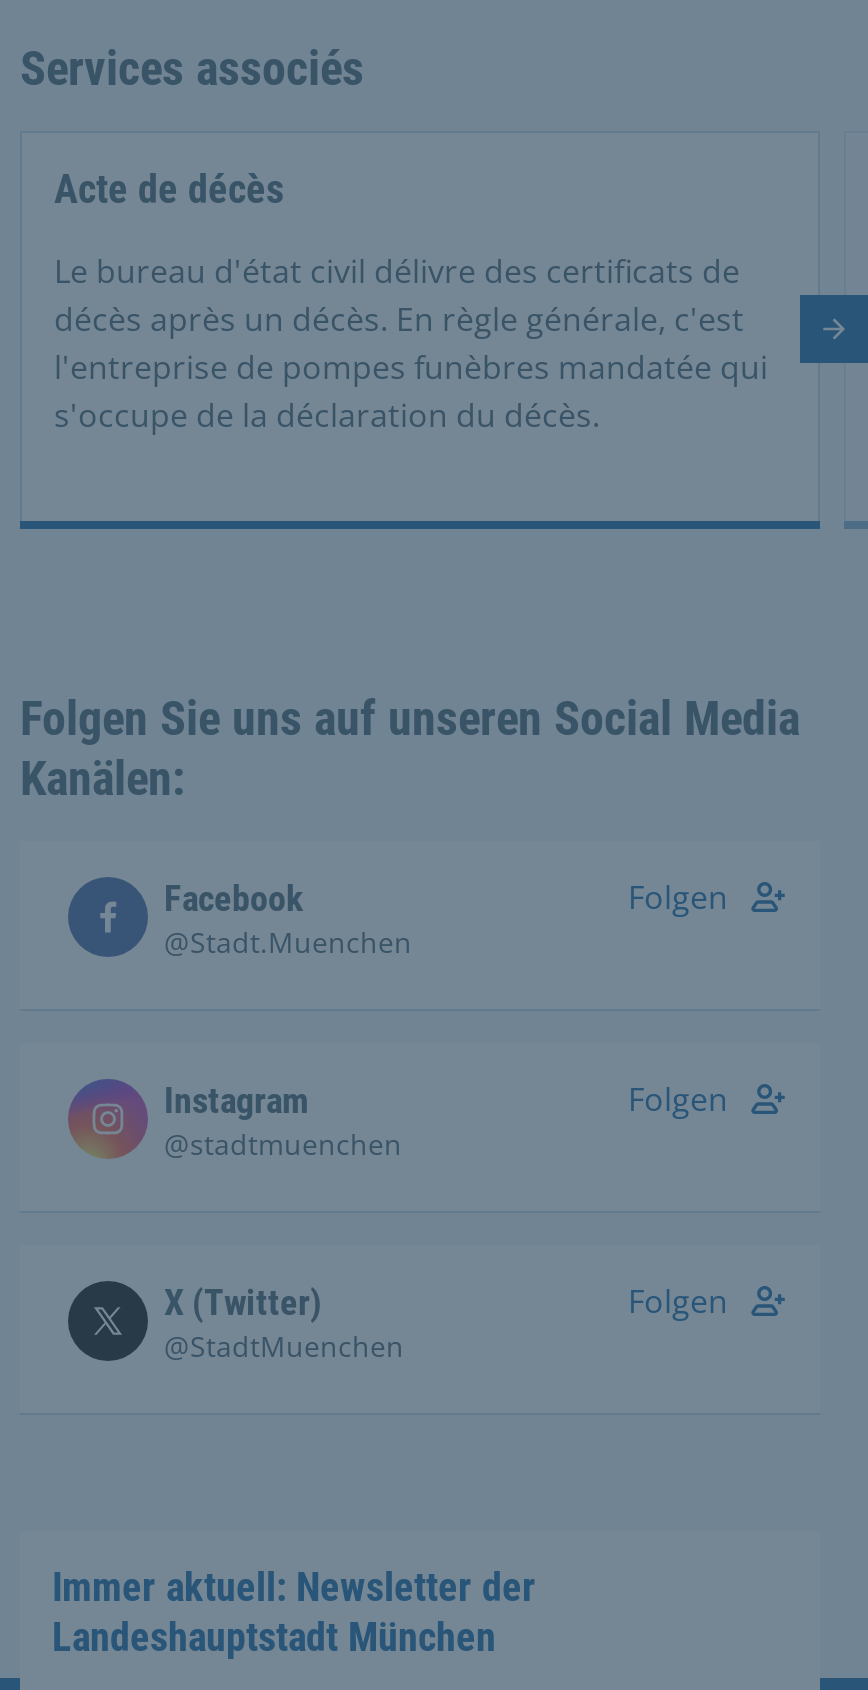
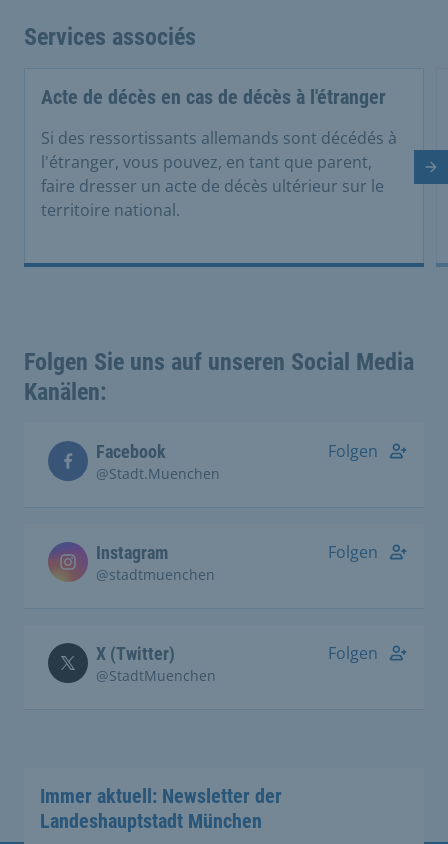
- Acte de décès
+ Acte de décès en cas de décès à l'étranger

- Le bureau d'état civil délivre des certificats de
- décès après un décès. En règle générale, c'est
- l'entreprise de pompes funèbres mandatée qui
- s'occupe de la déclaration du décès.
+ Si des ressortissants allemands sont décédés à
+ l'étranger, vous pouvez, en tant que parent,
+ faire dresser un acte de décès ultérieur sur le
+ territoire national.
